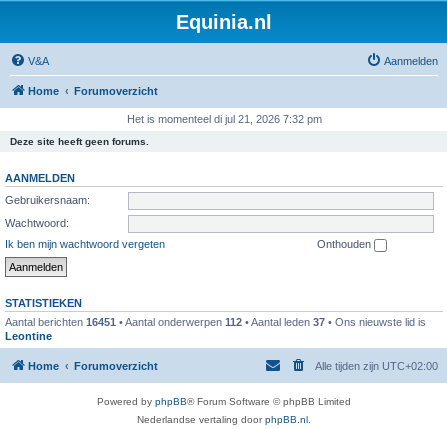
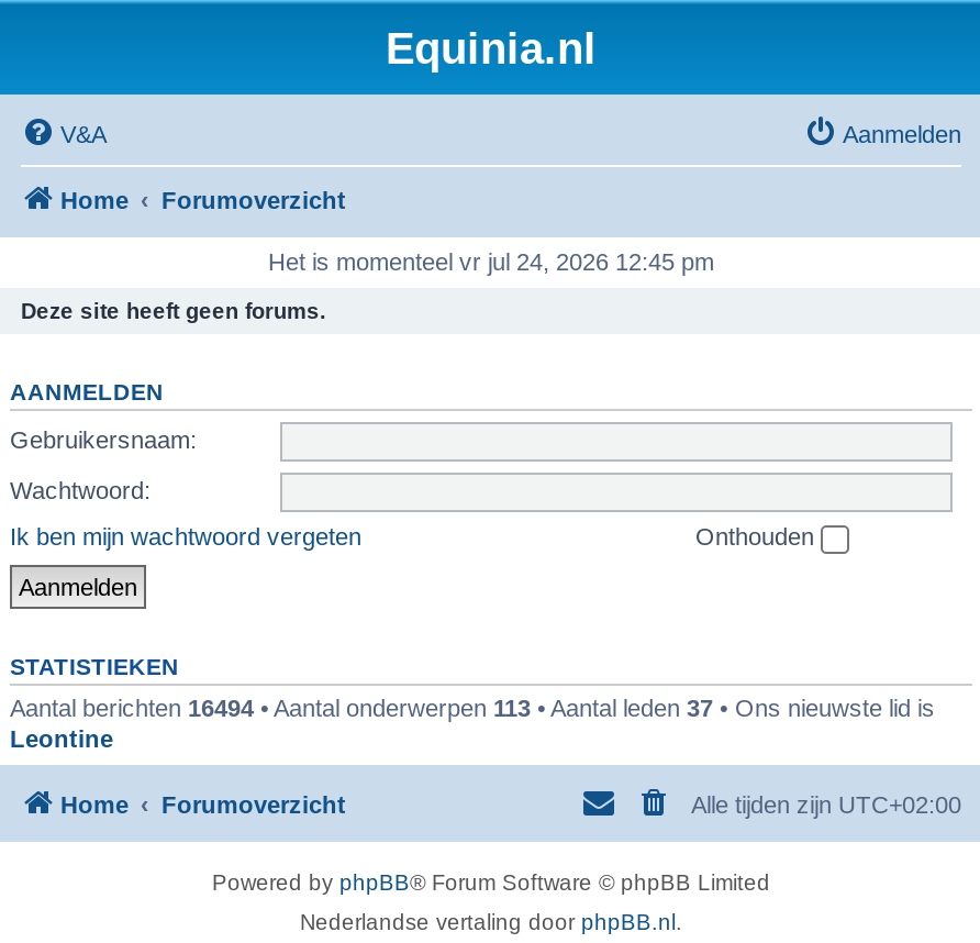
- Het is momenteel di jul 21, 2026 7:32 pm
+ Het is momenteel vr jul 24, 2026 12:45 pm

- Aantal berichten 16451 • Aantal onderwerpen 112 • Aantal leden 37 • Ons nieuwste lid is
+ Aantal berichten 16494 • Aantal onderwerpen 113 • Aantal leden 37 • Ons nieuwste lid is
